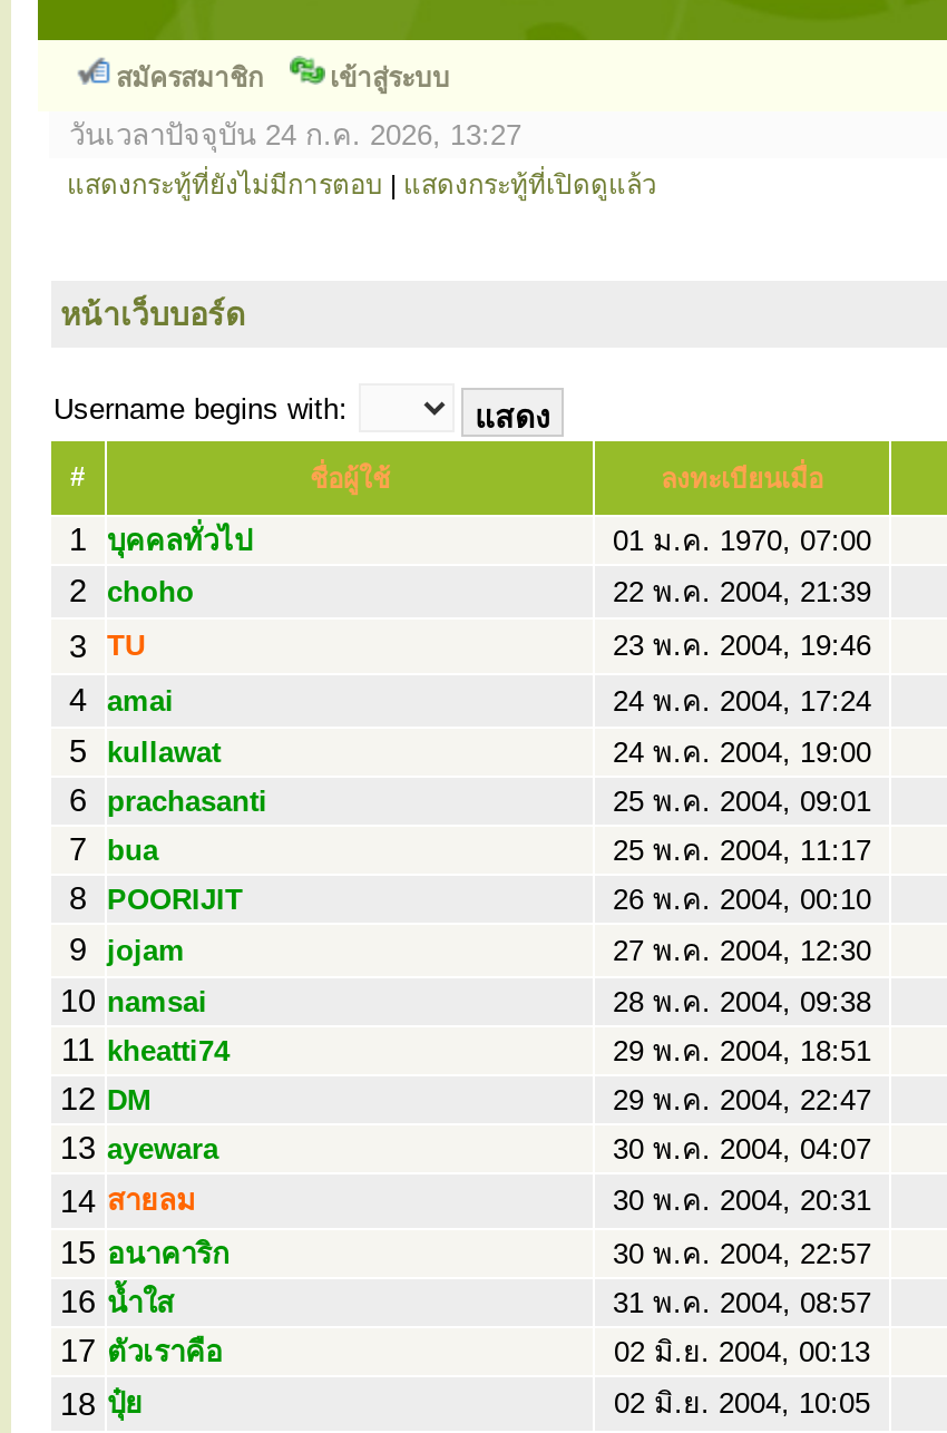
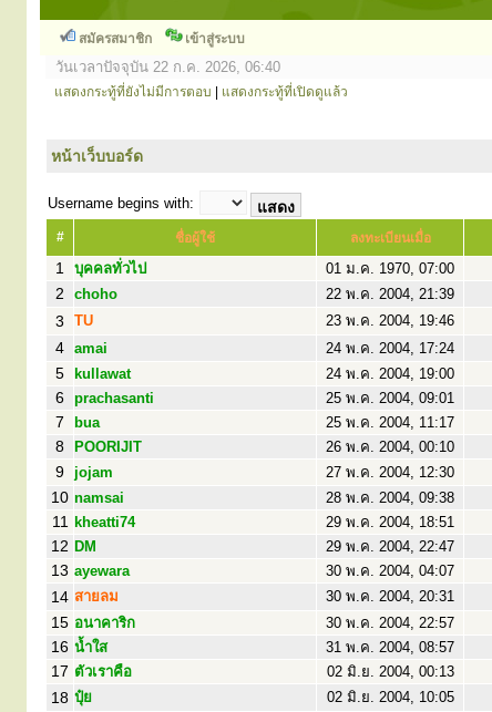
- วันเวลาปัจจุบัน 24 ก.ค. 2026, 13:27
+ วันเวลาปัจจุบัน 22 ก.ค. 2026, 06:40
